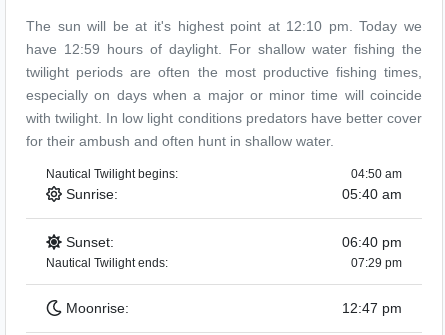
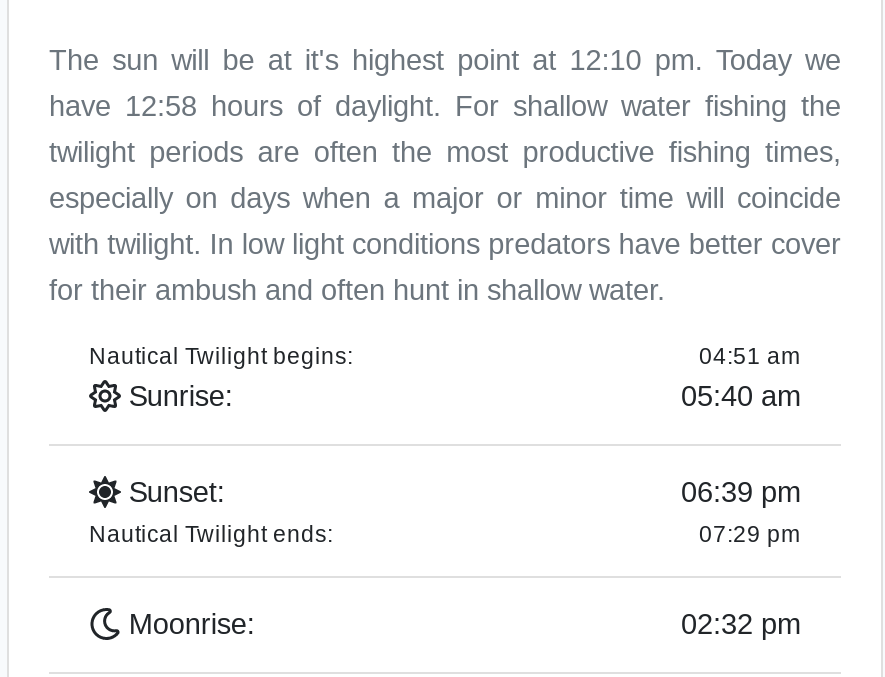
- have 12:59 hours of daylight. For shallow water fishing the
+ have 12:58 hours of daylight. For shallow water fishing the

- 04:50 am
+ 04:51 am

- 06:40 pm
+ 06:39 pm

- 12:47 pm
+ 02:32 pm
